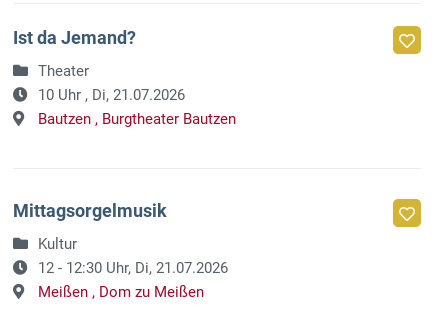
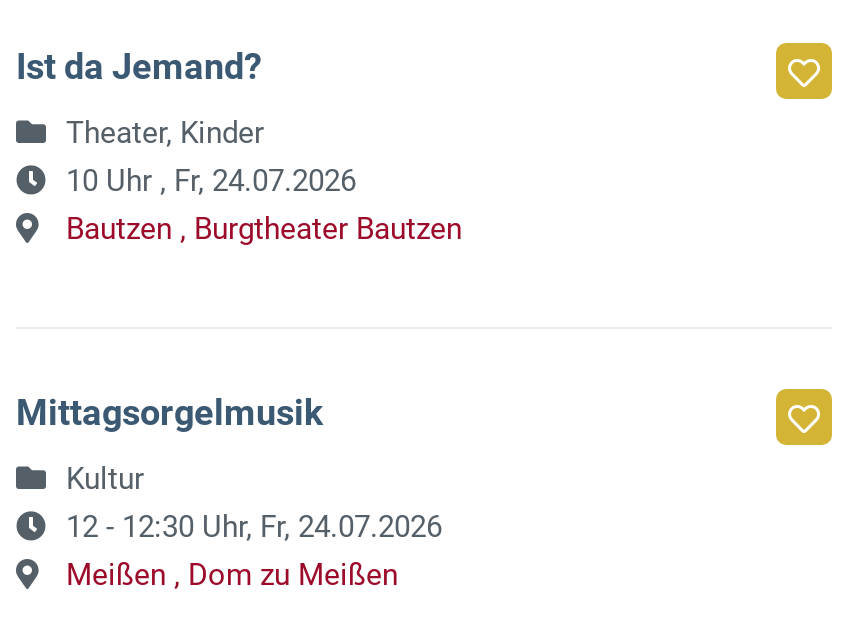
- Theater
- 10 Uhr , Di, 21.07.2026
+ Theater, Kinder
+ 10 Uhr , Fr, 24.07.2026

- 12 - 12:30 Uhr, Di, 21.07.2026
+ 12 - 12:30 Uhr, Fr, 24.07.2026
